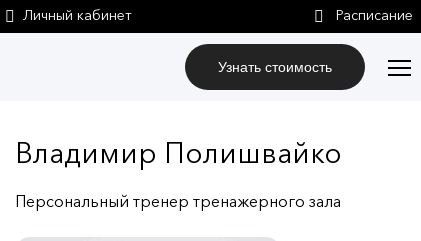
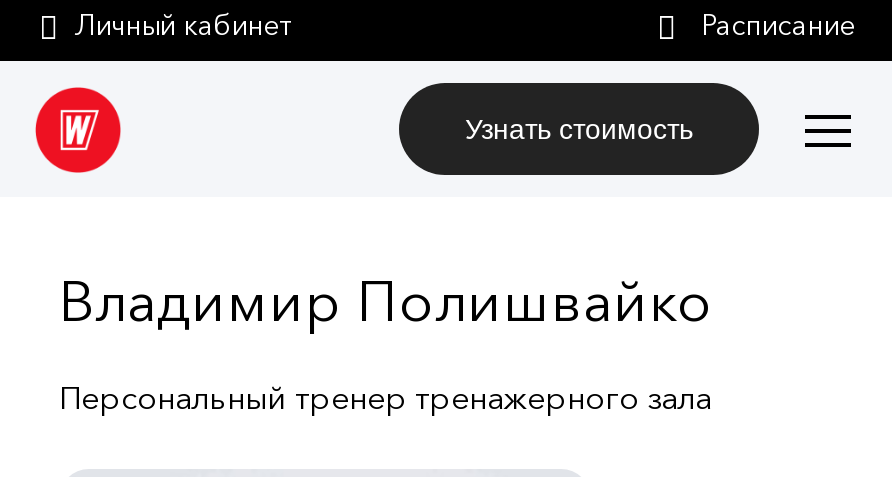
+ [image]
